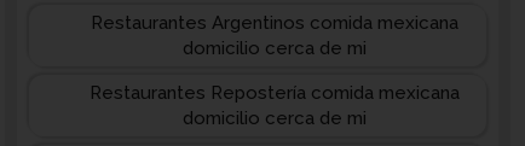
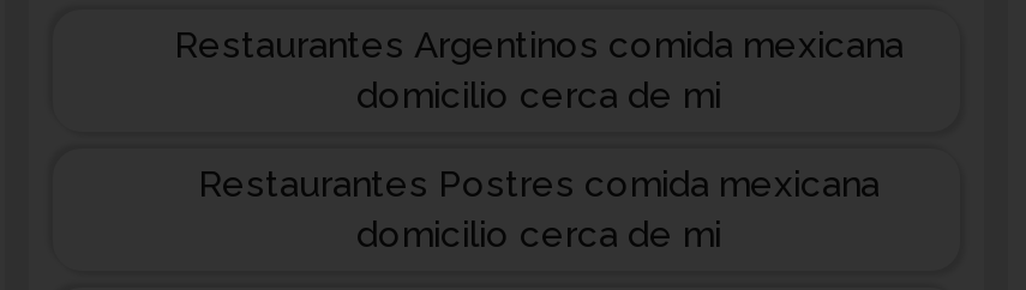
- Restaurantes Repostería comida mexicana
+ Restaurantes Postres comida mexicana
